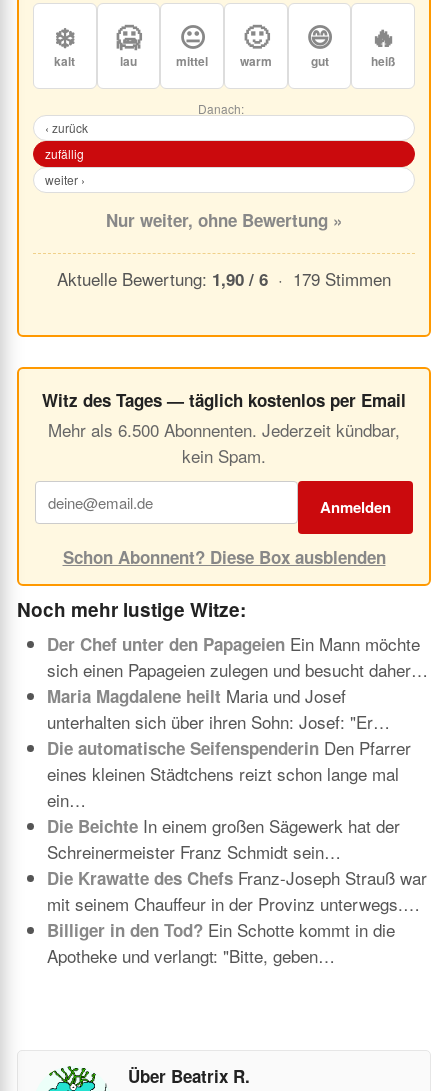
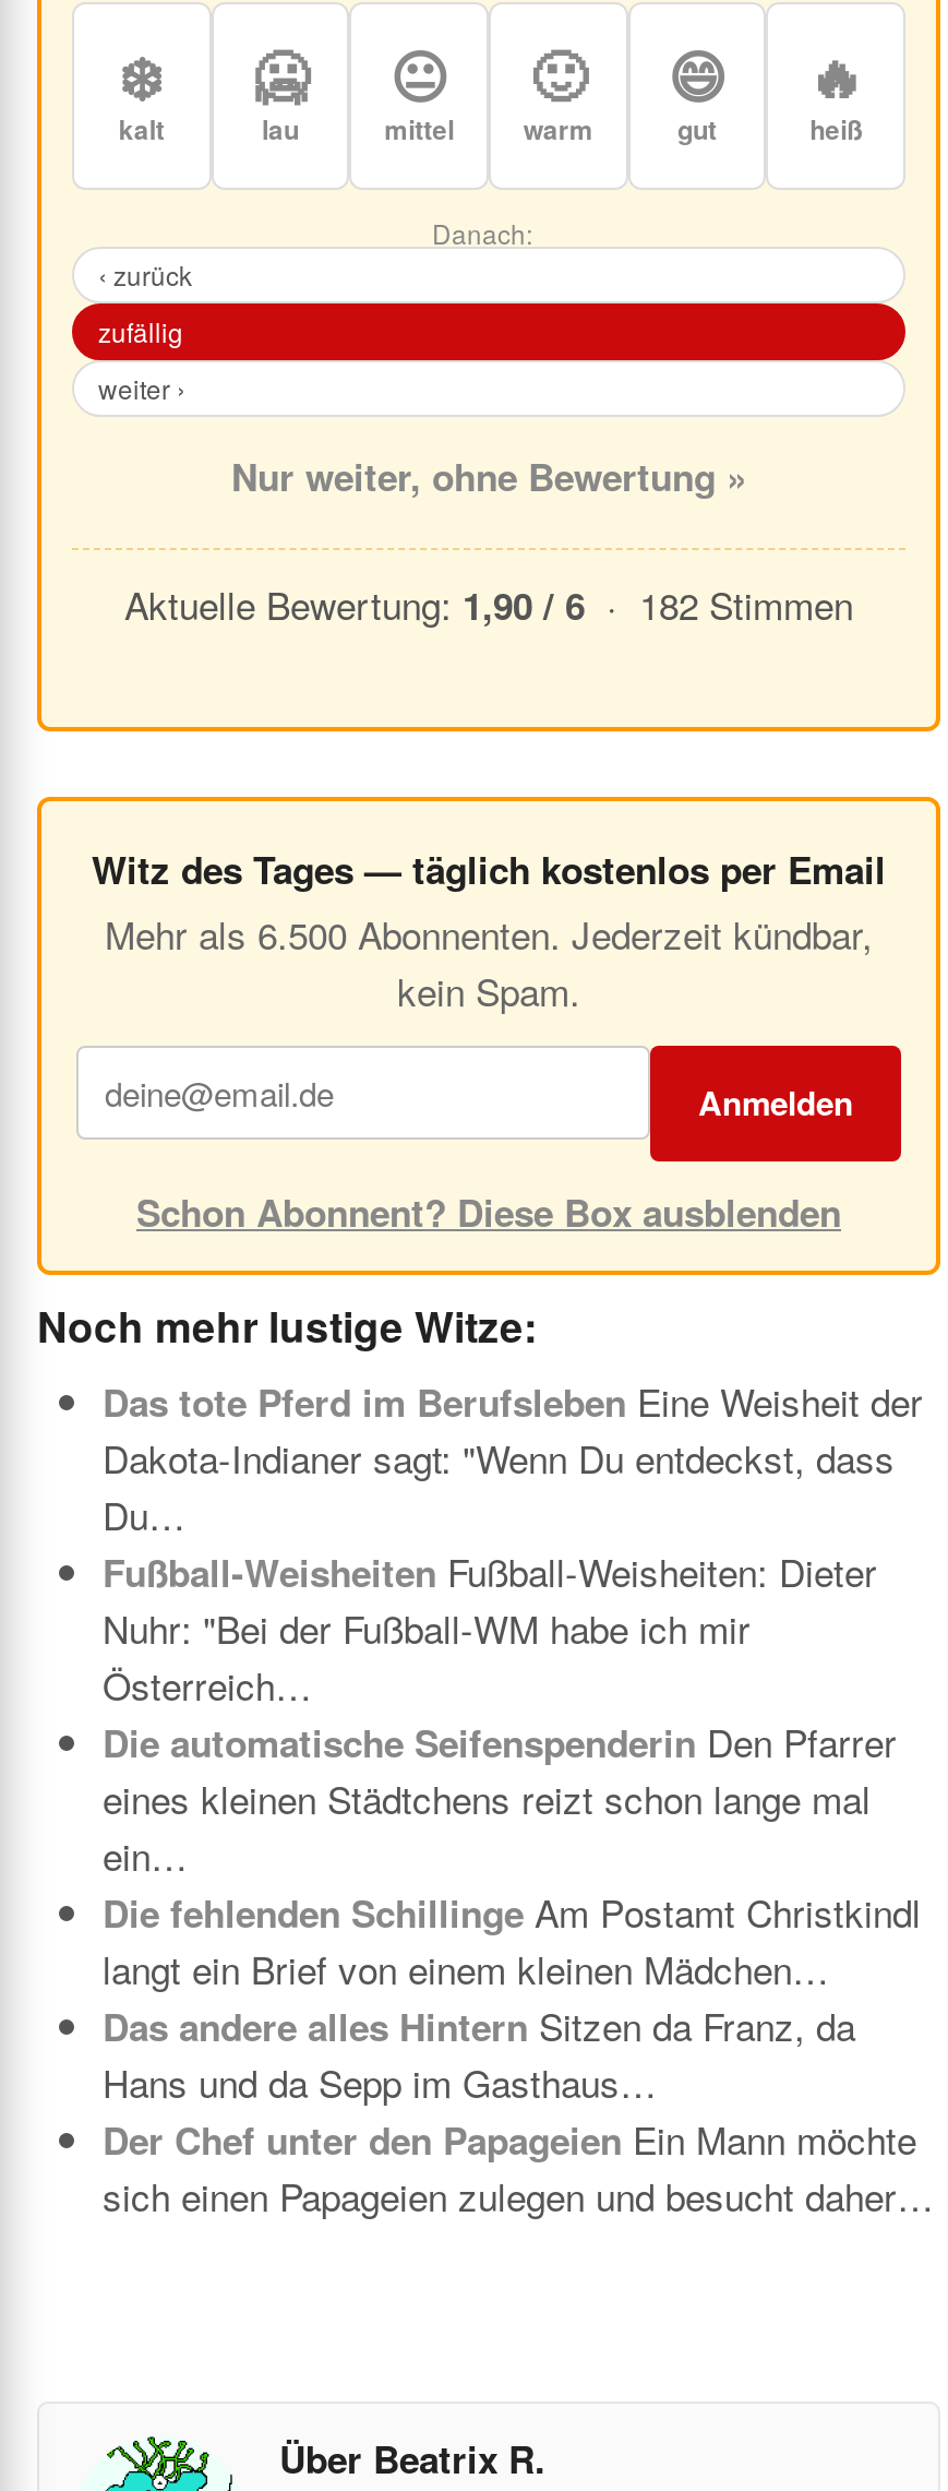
- Aktuelle Bewertung: 1,90 / 6 · 179 Stimmen
+ Aktuelle Bewertung: 1,90 / 6 · 182 Stimmen

moved down: Der Chef unter den Papageien Ein Mann möchte | sich einen Papageien zulegen und besucht daher…

- Maria Magdalene heilt Maria und Josef
- unterhalten sich über ihren Sohn: Josef: "Er…
+ Das tote Pferd im Berufsleben Eine Weisheit der
+ Dakota-Indianer sagt: "Wenn Du entdeckst, dass
+ Du…
+ Fußball-Weisheiten Fußball-Weisheiten: Dieter
+ Nuhr: "Bei der Fußball-WM habe ich mir
+ Österreich…

- Die Beichte In einem großen Sägewerk hat der
- Schreinermeister Franz Schmidt sein…
- Die Krawatte des Chefs Franz-Joseph Strauß war
- mit seinem Chauffeur in der Provinz unterwegs.…
- Billiger in den Tod? Ein Schotte kommt in die
- Apotheke und verlangt: "Bitte, geben…
+ Die fehlenden Schillinge Am Postamt Christkindl
+ langt ein Brief von einem kleinen Mädchen…
+ Das andere alles Hintern Sitzen da Franz, da
+ Hans und da Sepp im Gasthaus…
